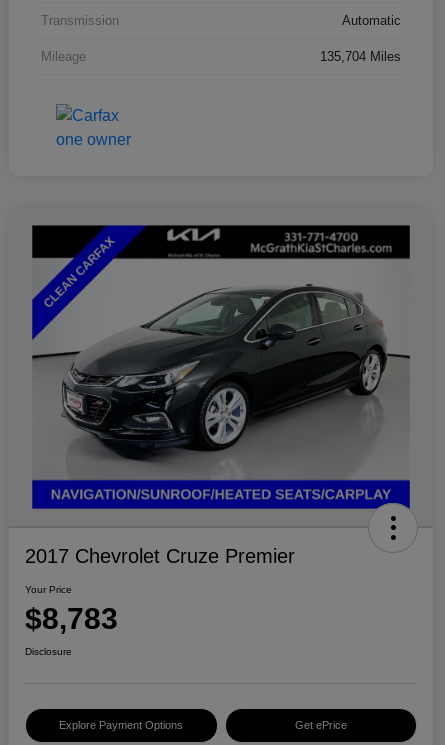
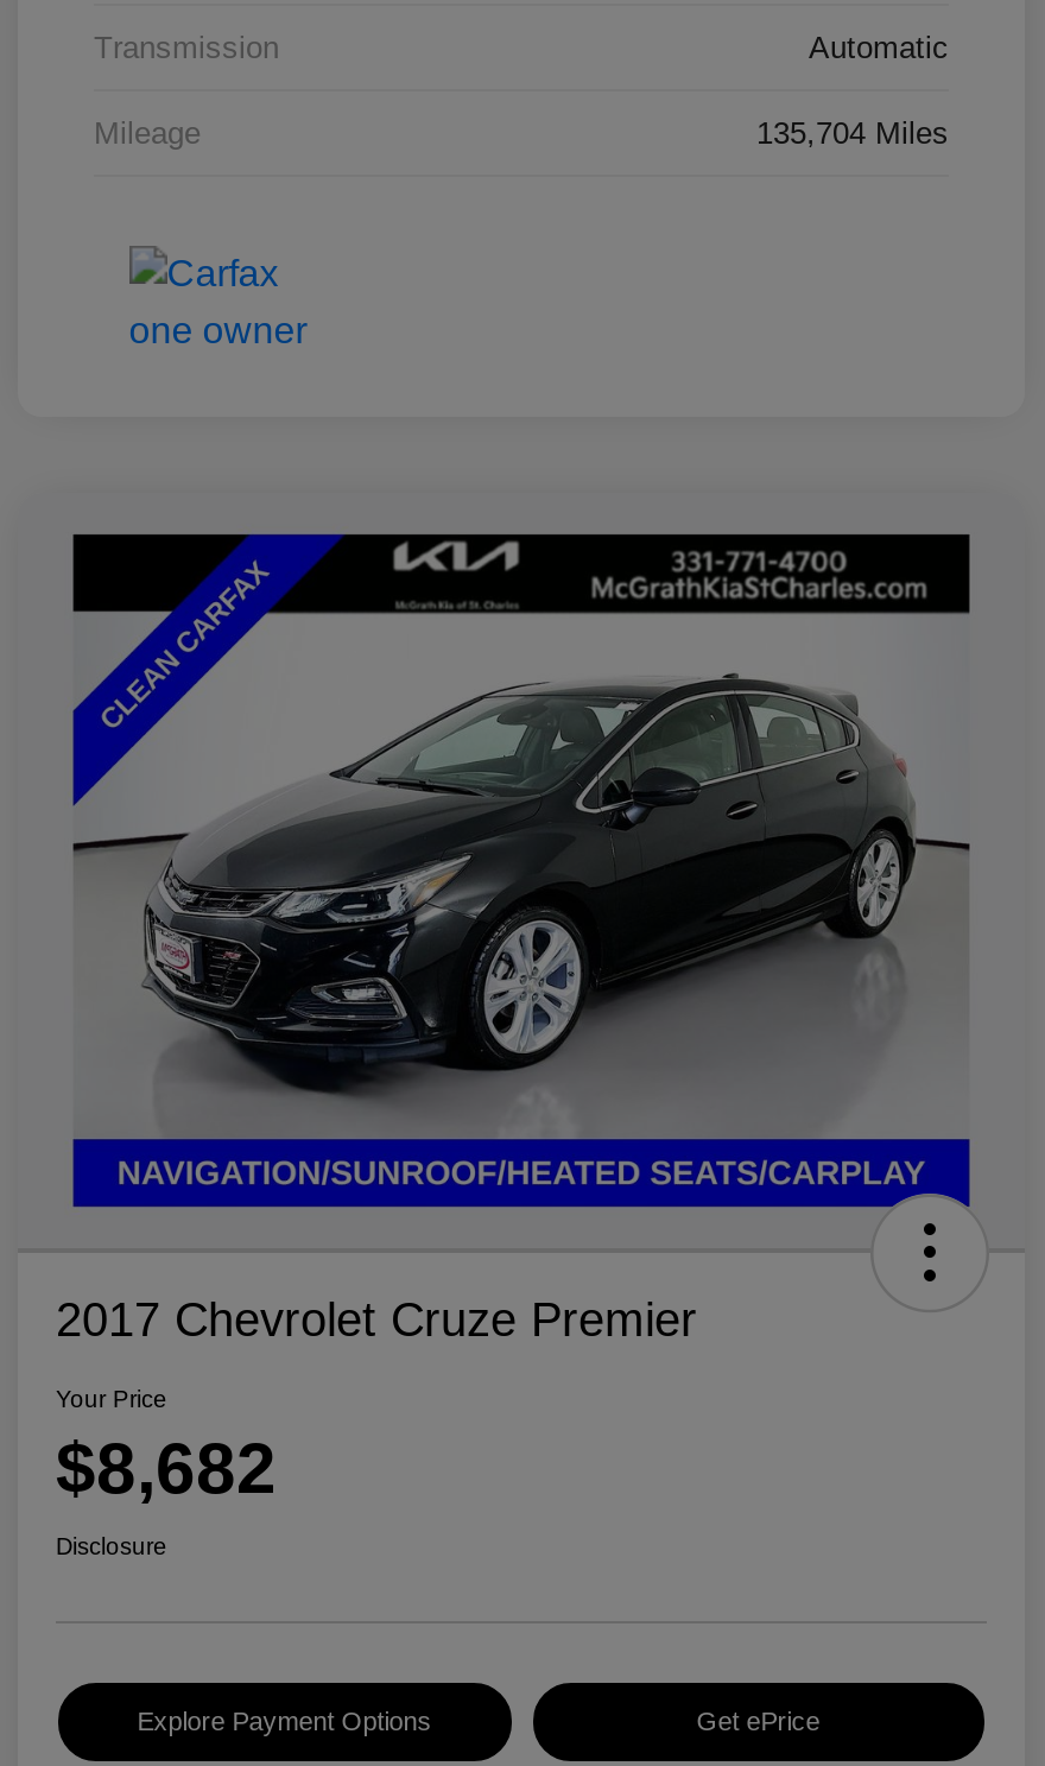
- $8,783
+ $8,682
